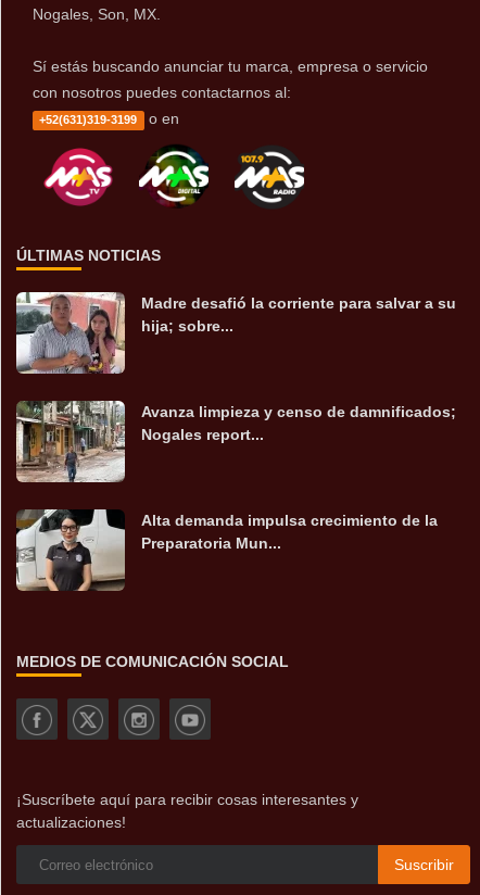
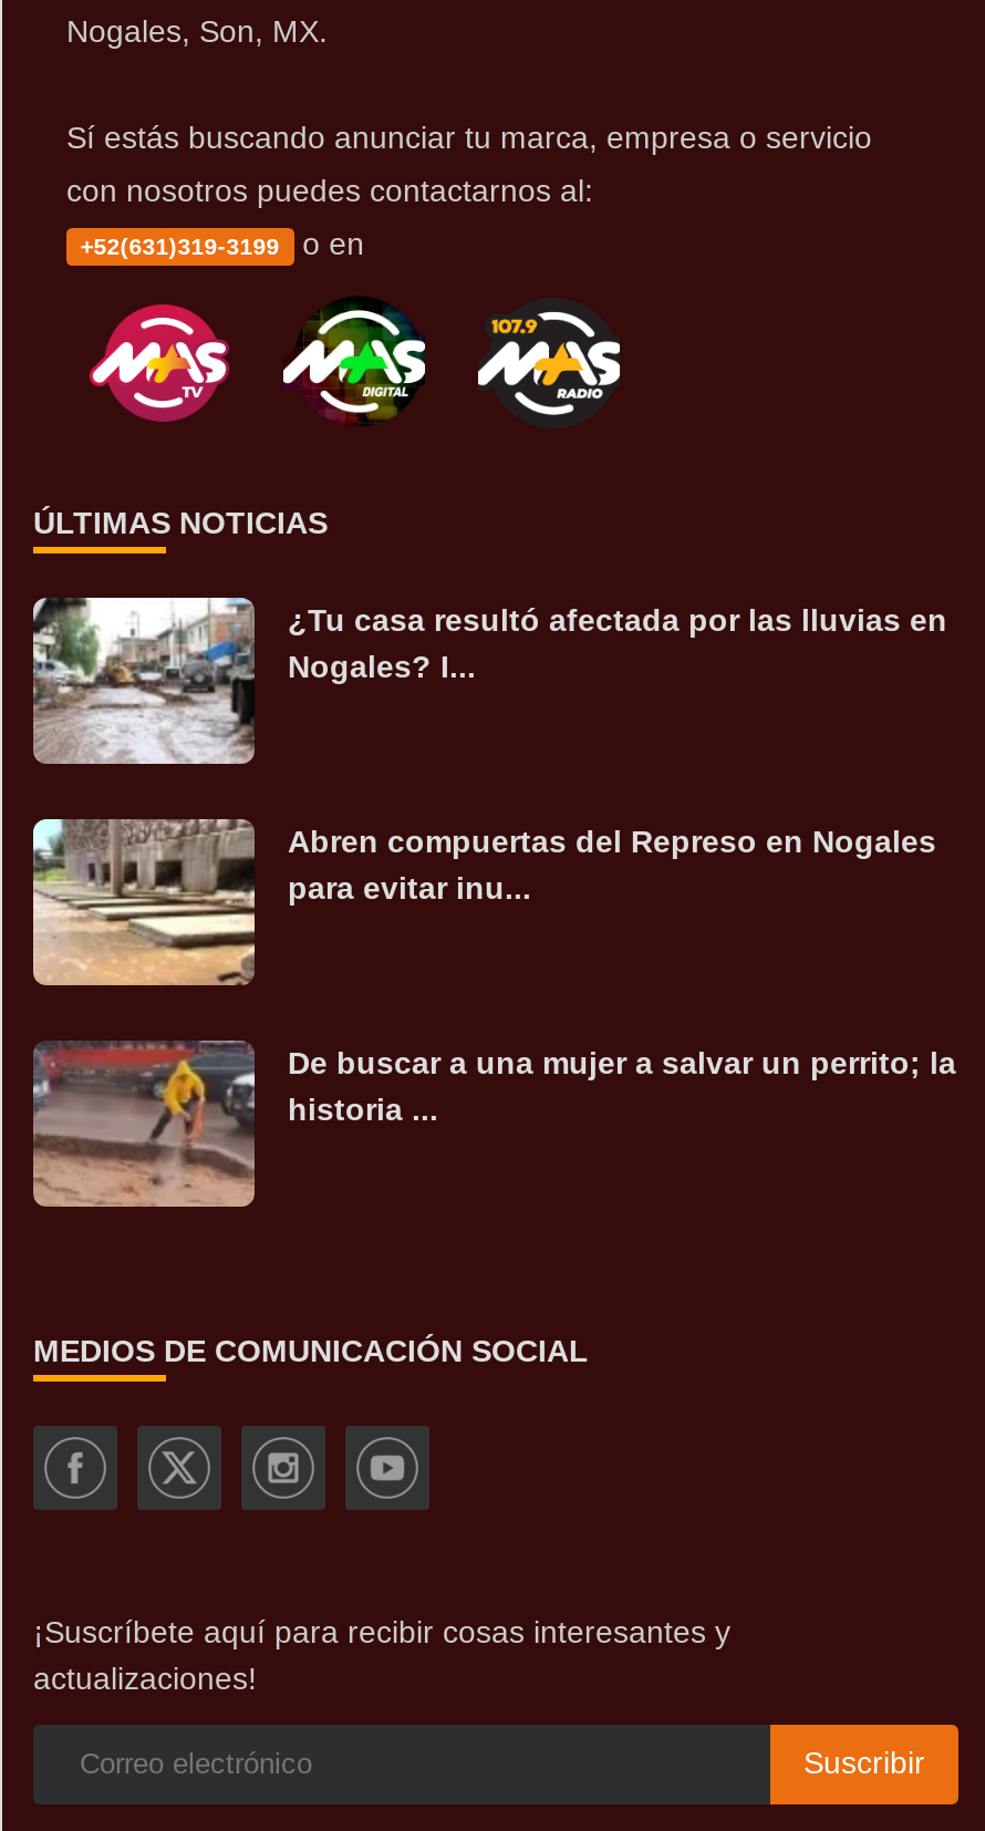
- [image]
- Madre desafió la corriente para salvar a su
- hija; sobre...
+ [image]
+ ¿Tu casa resultó afectada por las lluvias en
+ Nogales? I...

- [image]
- Avanza limpieza y censo de damnificados;
- Nogales report...
+ [image]
+ Abren compuertas del Represo en Nogales
+ para evitar inu...

- [image]
- Alta demanda impulsa crecimiento de la
- Preparatoria Mun...
+ [image]
+ De buscar a una mujer a salvar un perrito; la
+ historia ...
